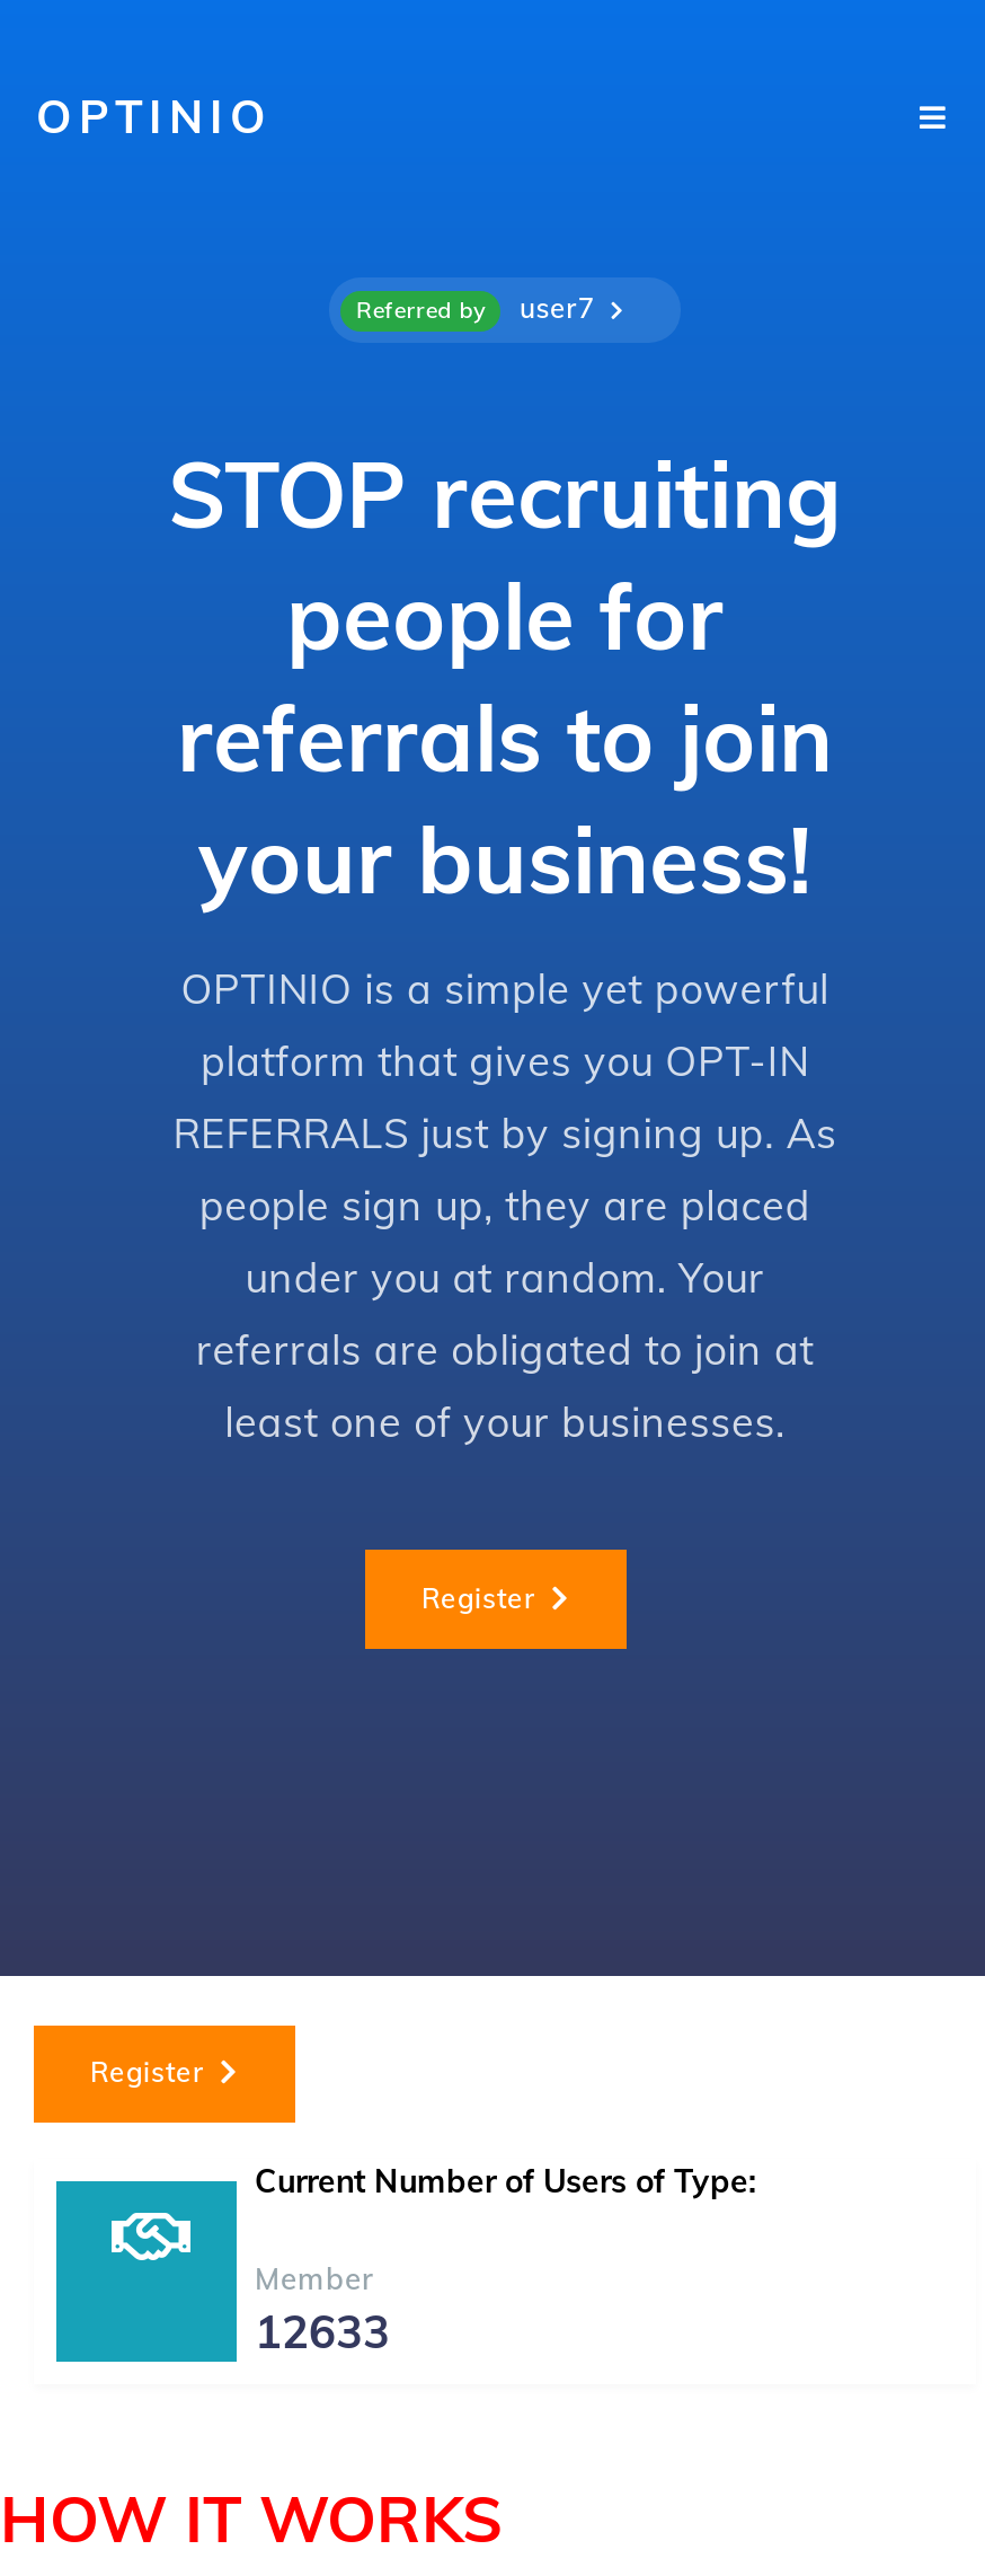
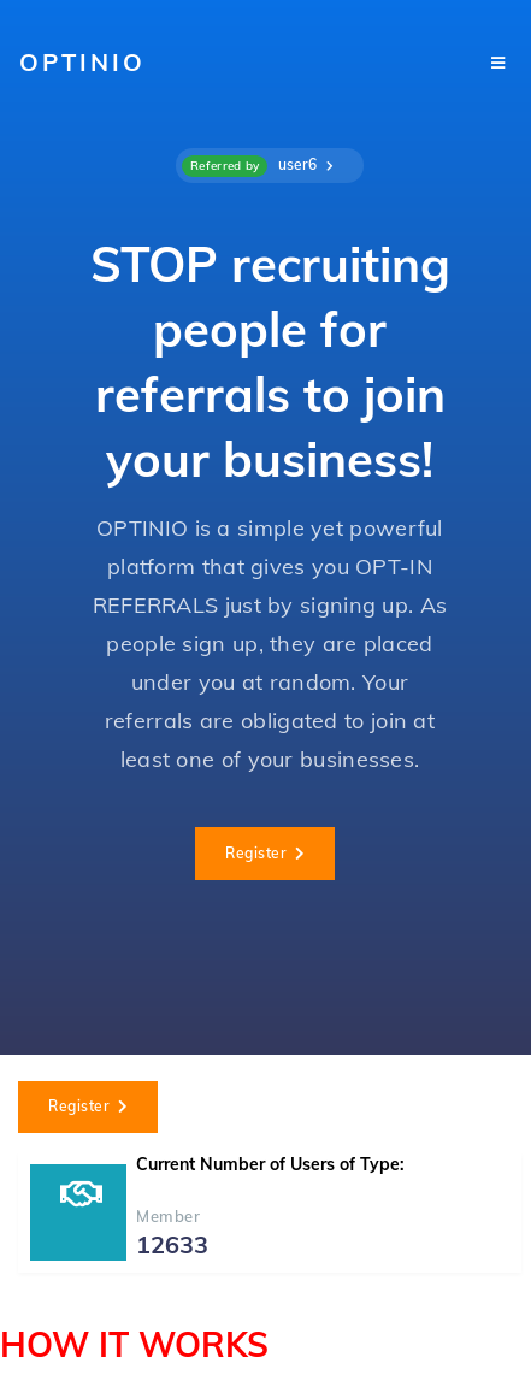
- Referred by user7
+ Referred by user6
